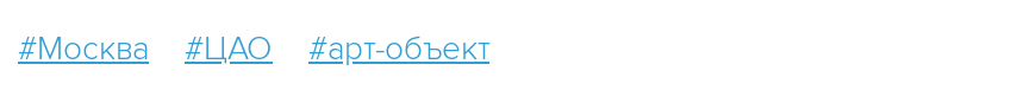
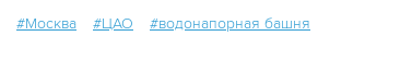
- #арт-объект
+ #водонапорная башня
